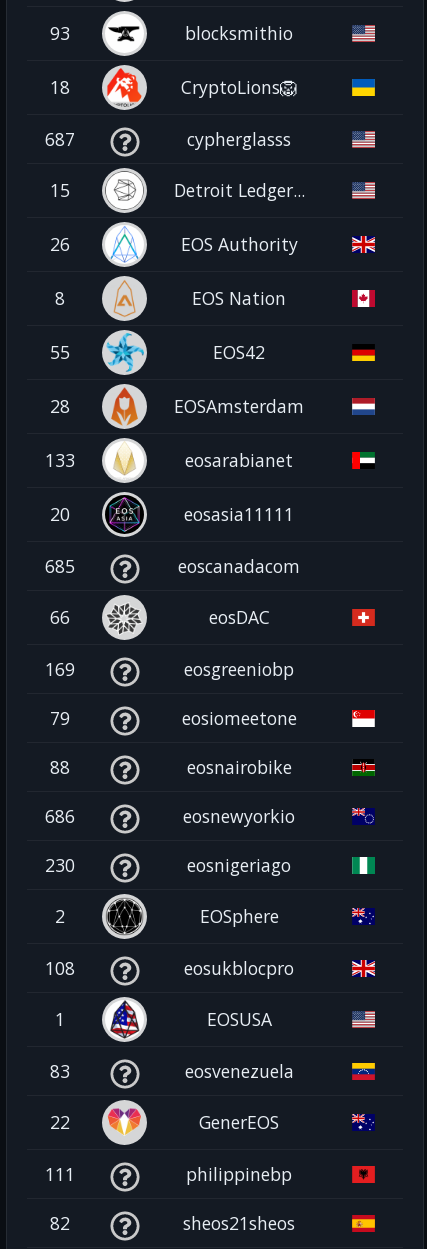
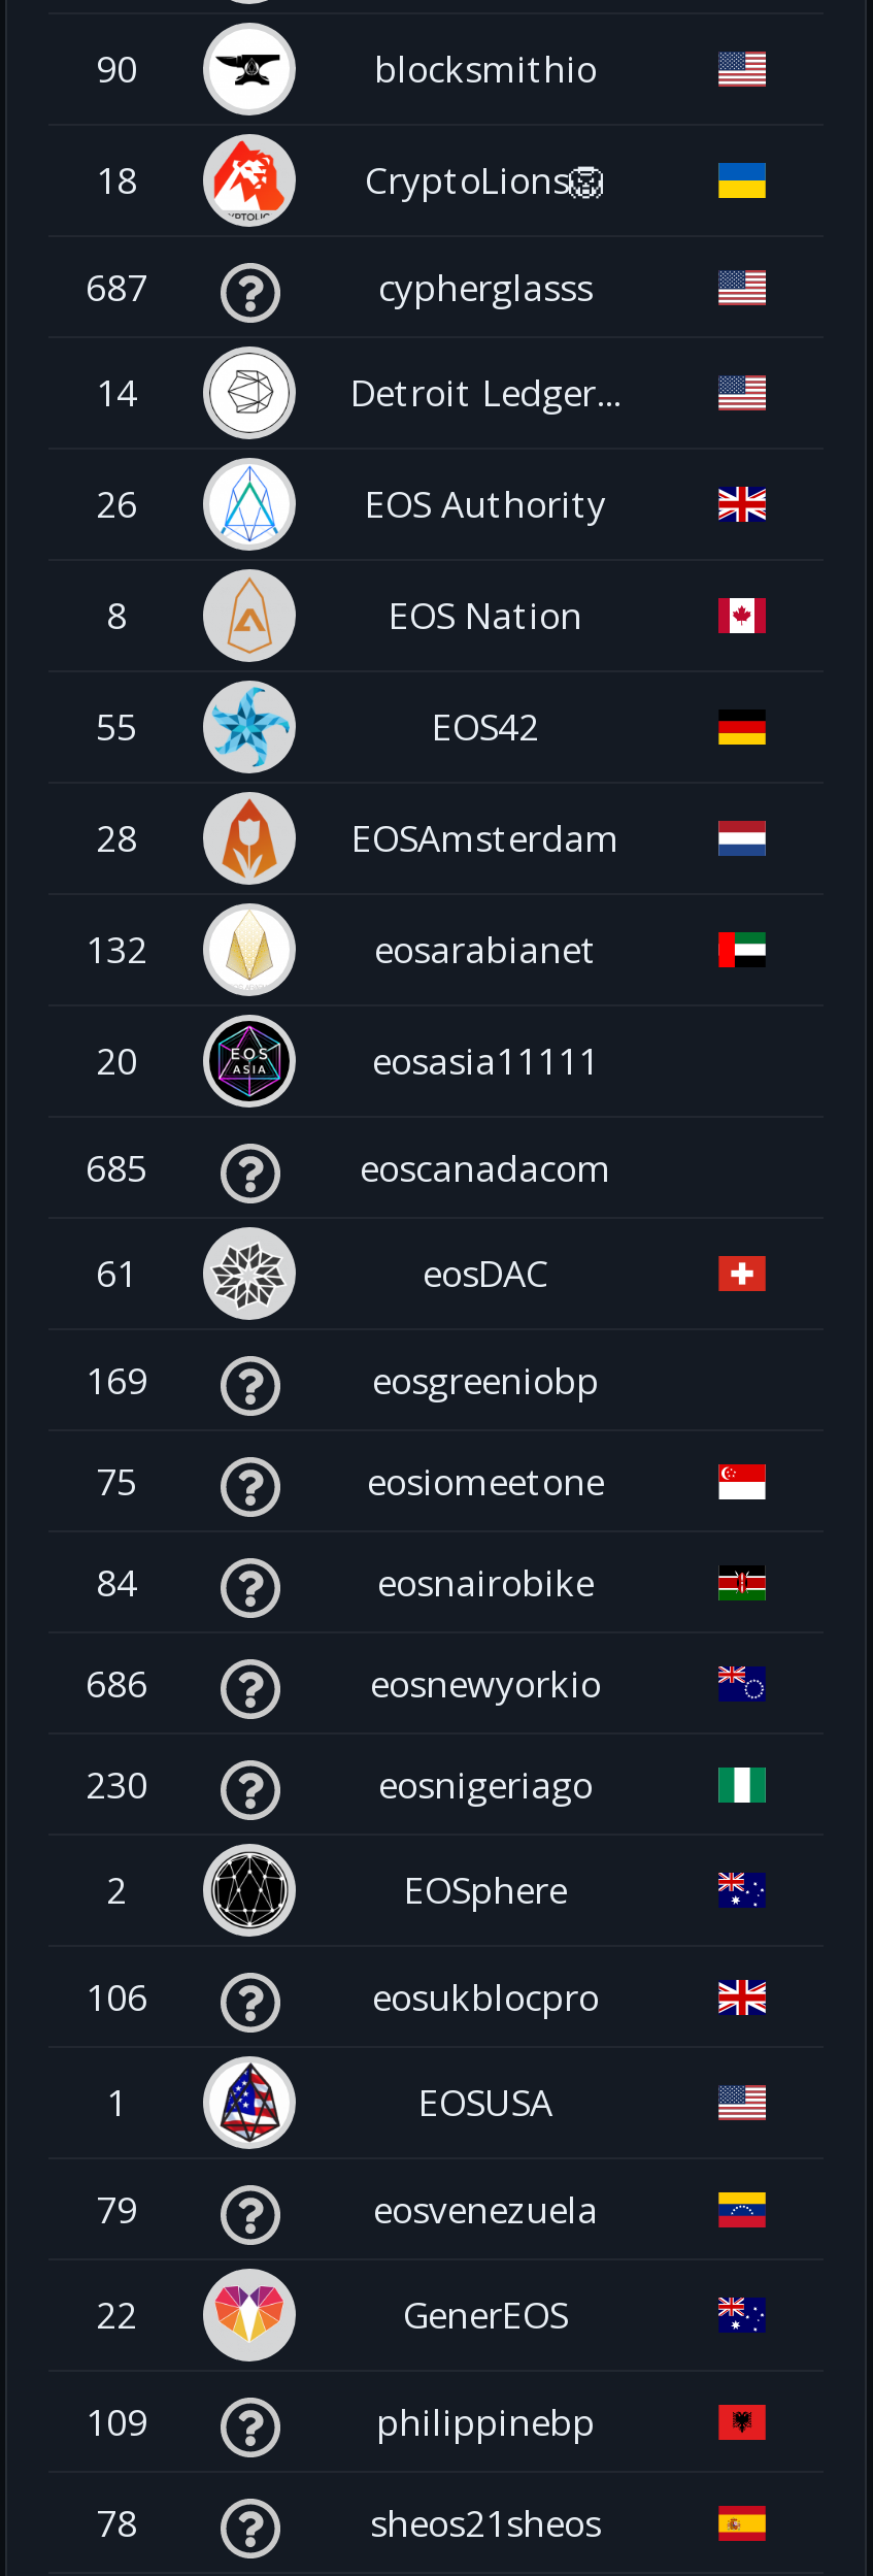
- 93
+ 90

- 15
+ 14

- 133
+ 132

- 66
+ 61

- 79
+ 75

- 88
+ 84

- 108
+ 106

- 83
+ 79

- 111
+ 109

- 82
+ 78
